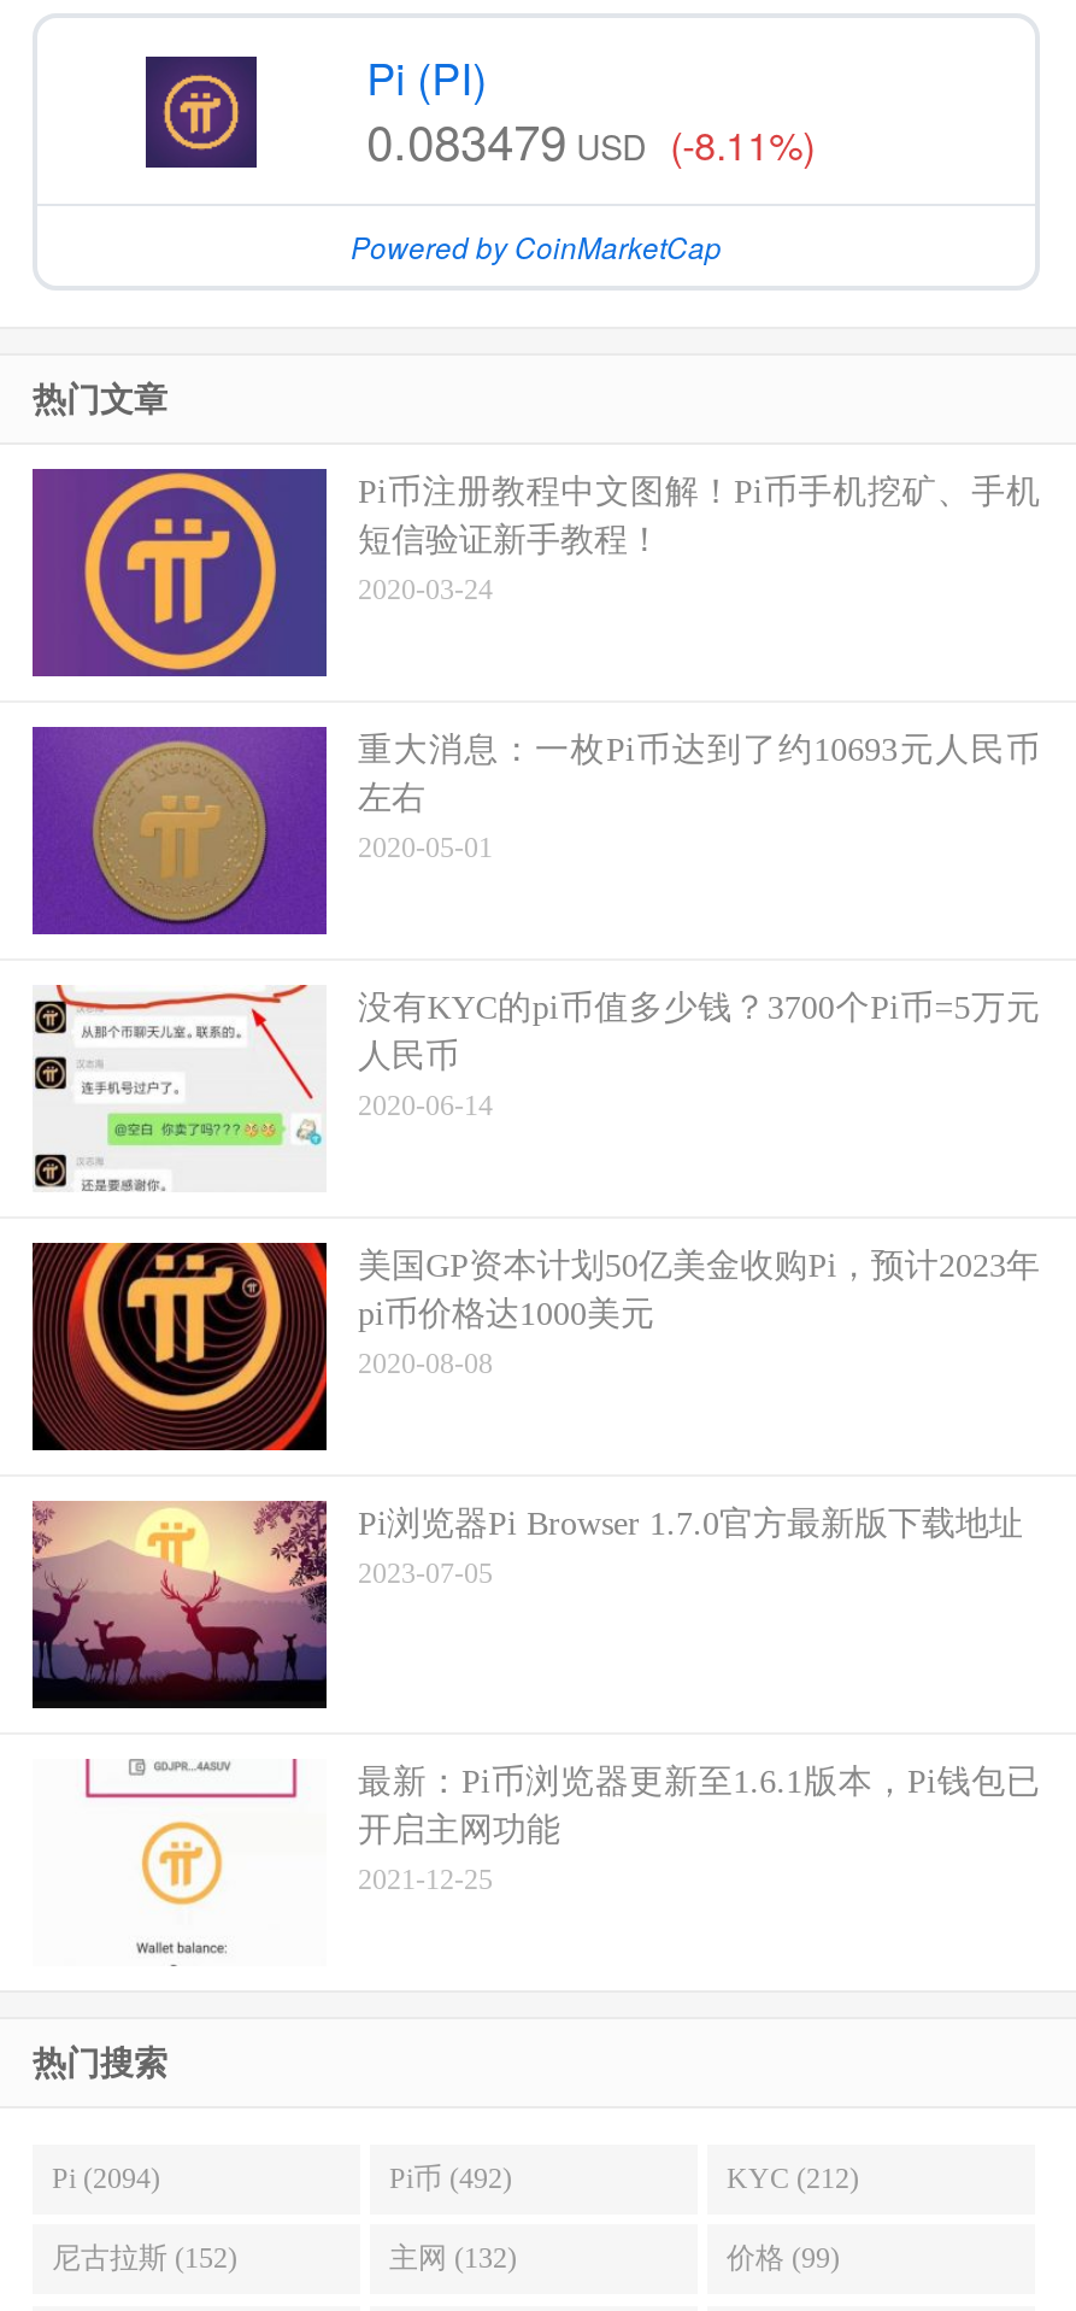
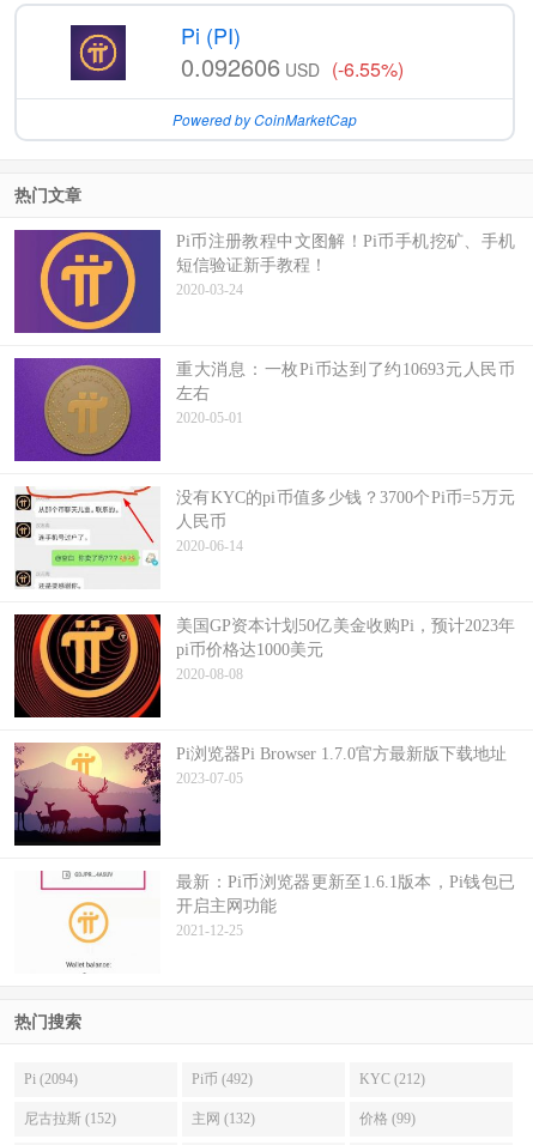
- 0.083479 USD (-8.11%)
+ 0.092606 USD (-6.55%)
